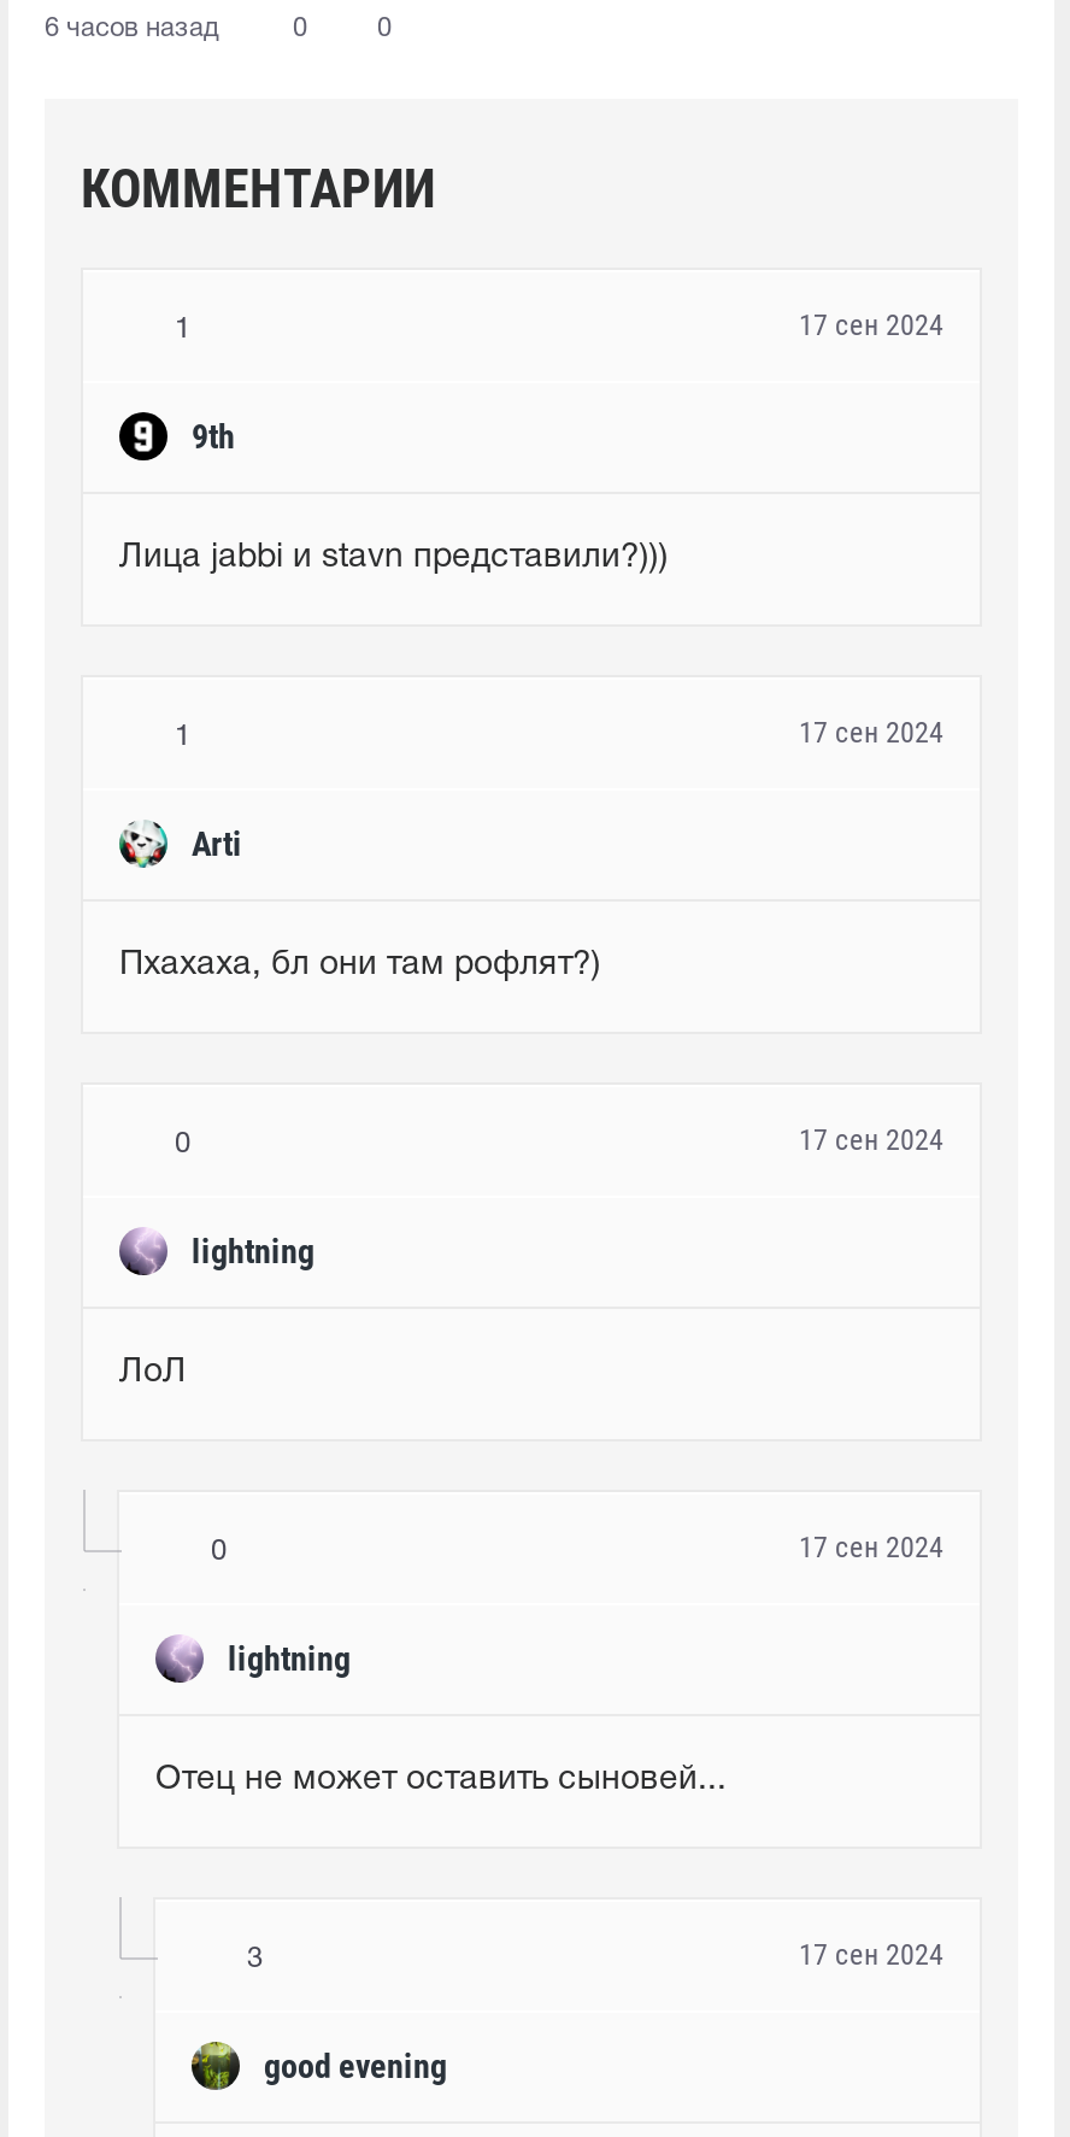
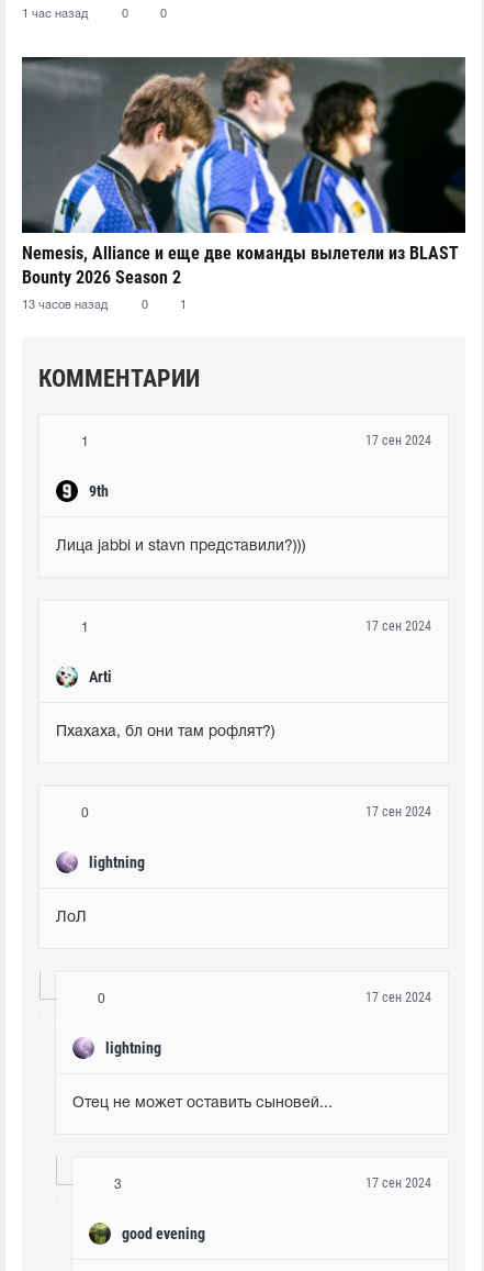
- 6 часов назад
+ 1 час назад

+ [image]
+ Nemesis, Alliance и еще две команды вылетели из BLAST
+ Bounty 2026 Season 2
+ 13 часов назад
+ 0
+ 1
